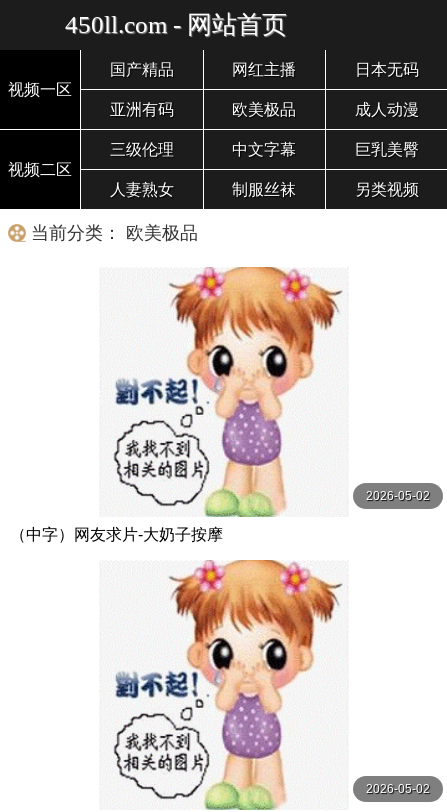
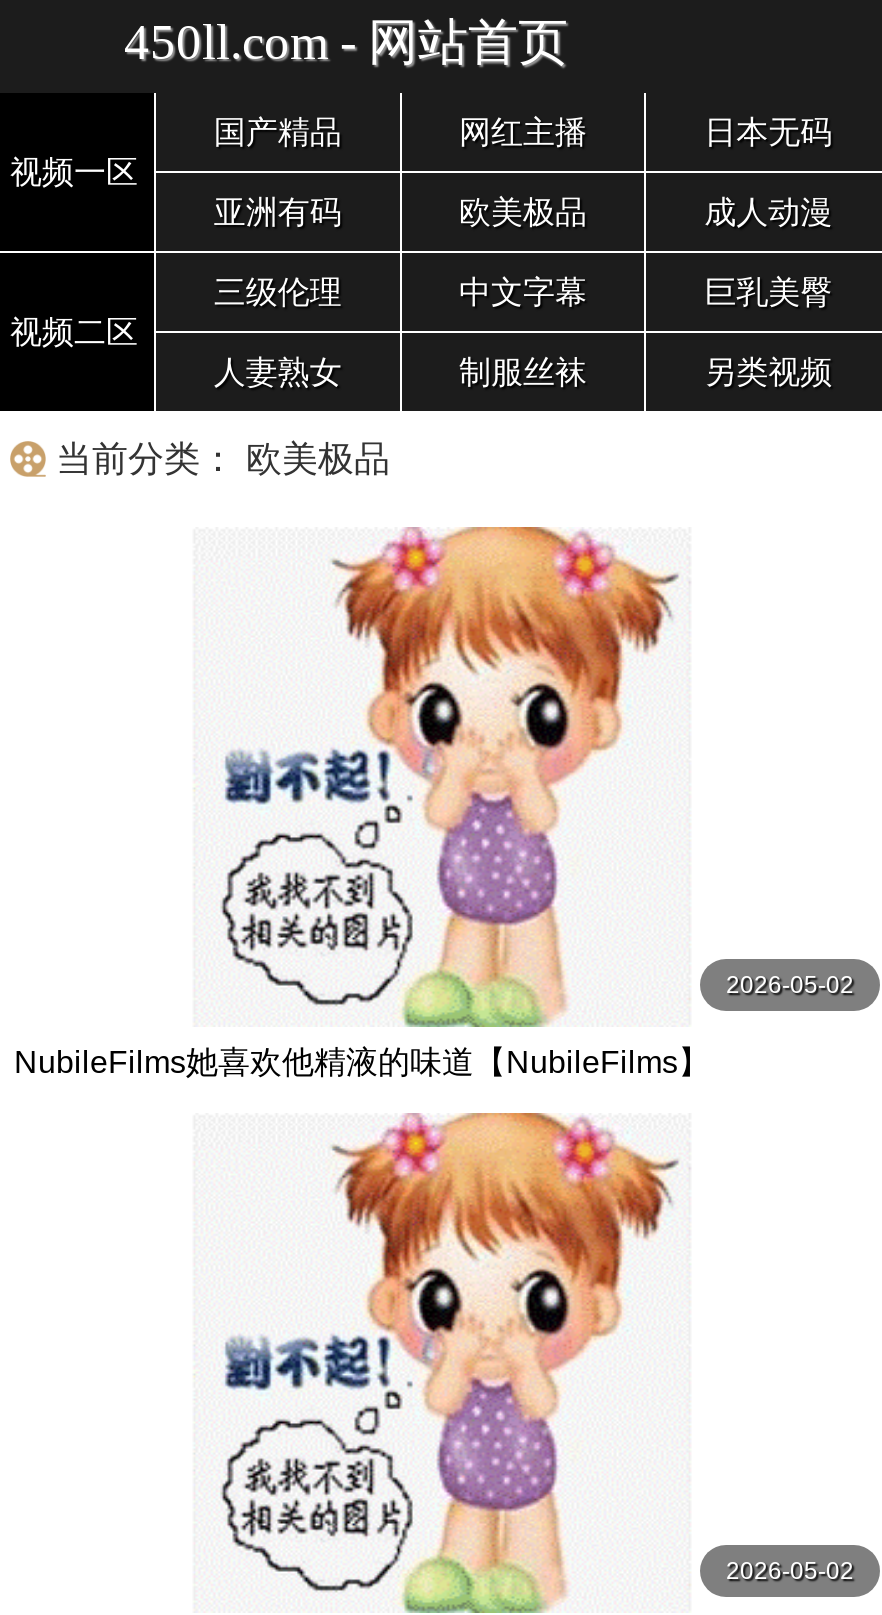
- （中字）网友求片-大奶子按摩
+ NubileFilms她喜欢他精液的味道【NubileFilms】
